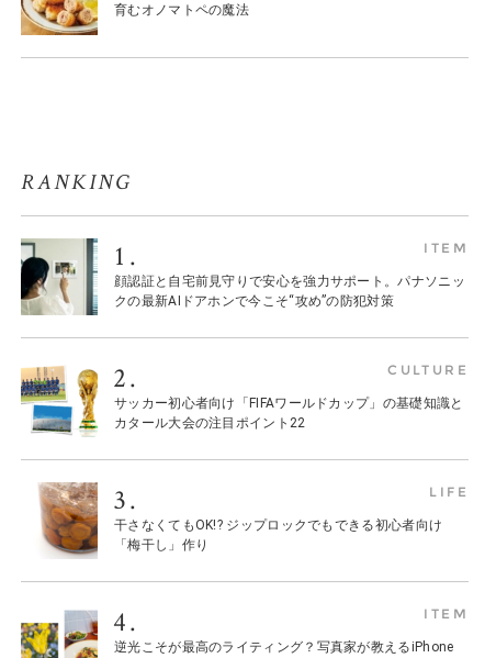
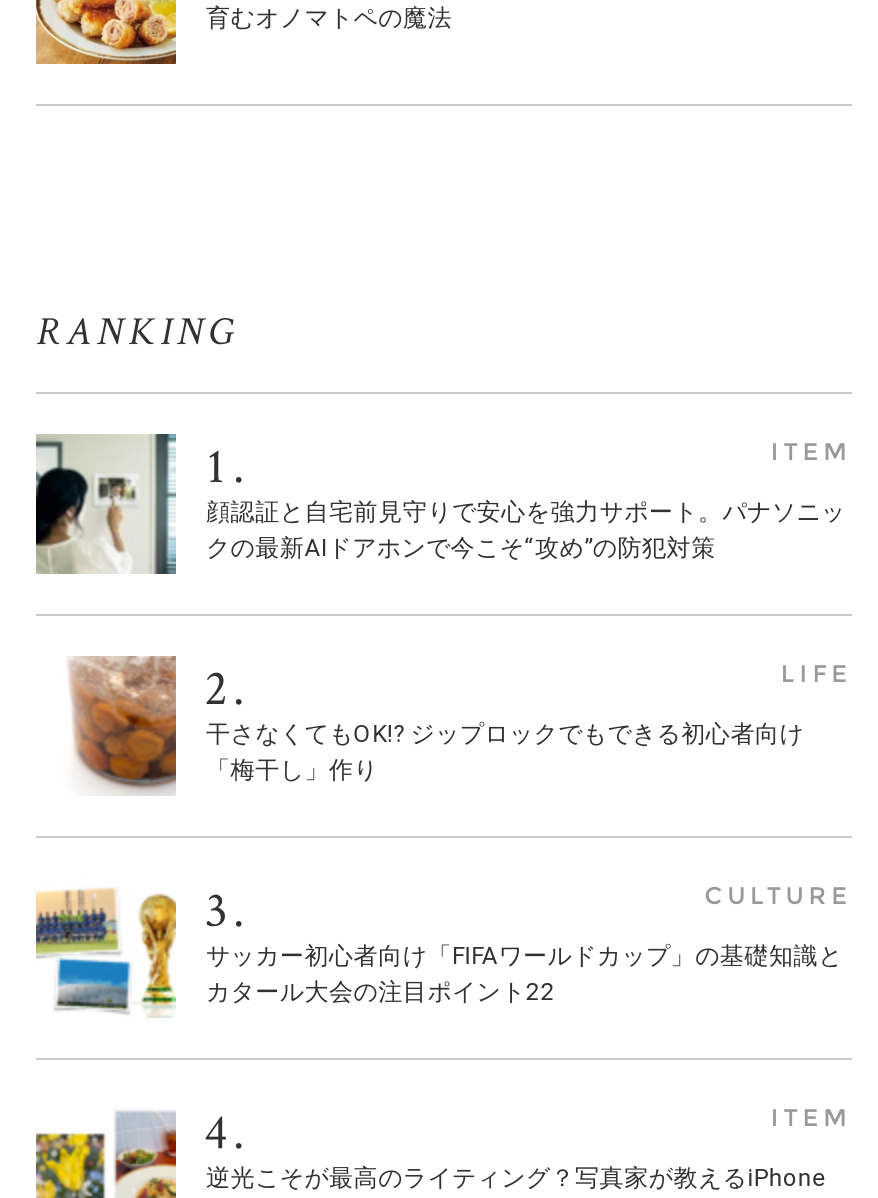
moved down: [image] | CULTURE | サッカー初心者向け「FIFAワールドカップ」の基礎知識と | カタール大会の注目ポイント22

moved up: [image] | LIFE | 干さなくてもOK!? ジップロックでもできる初心者向け | 「梅干し」作り
